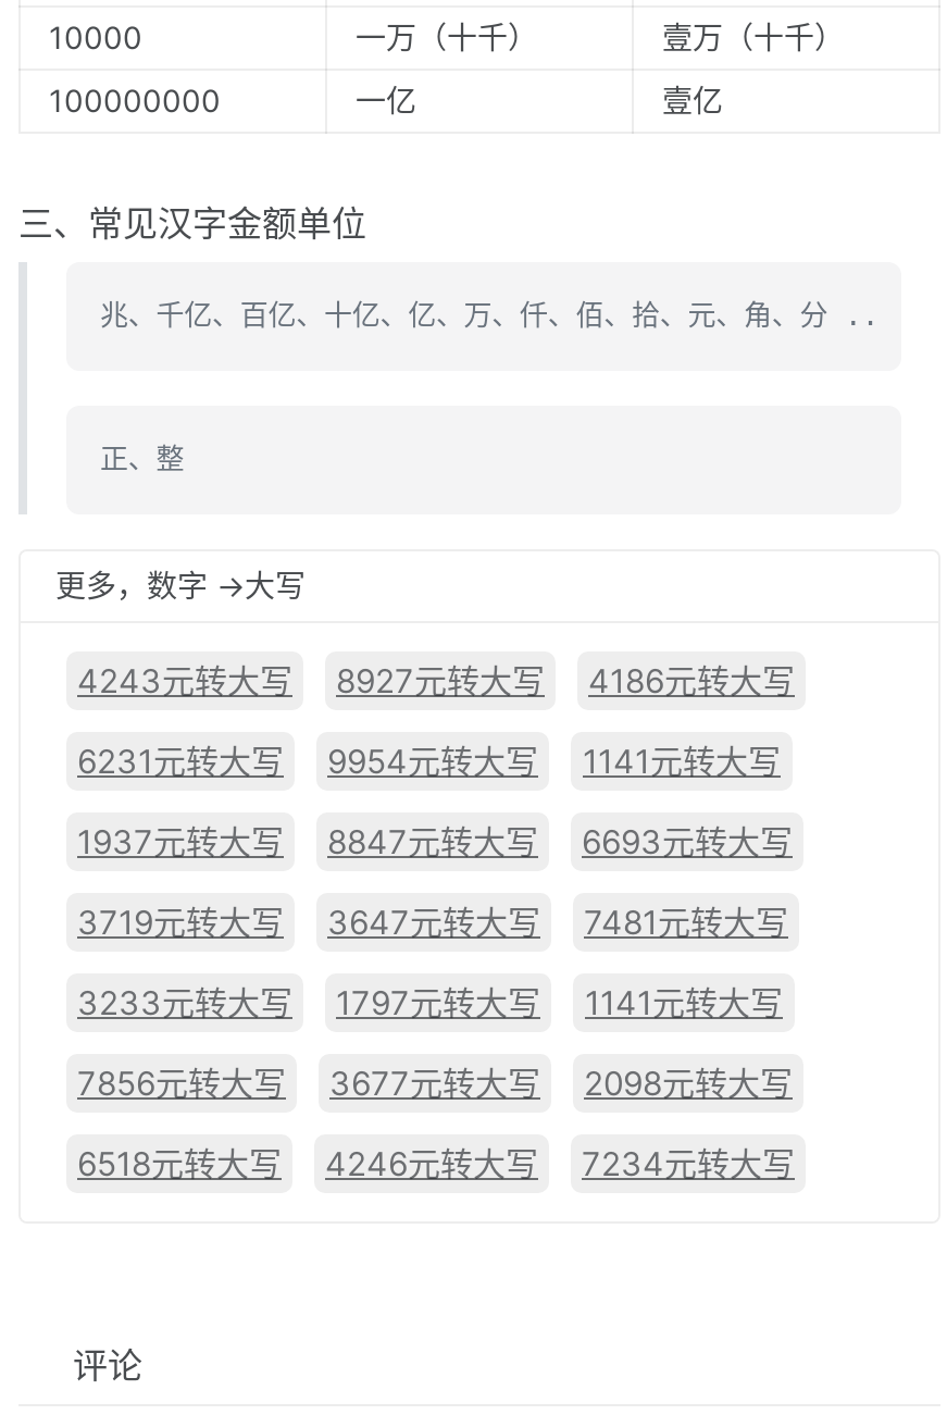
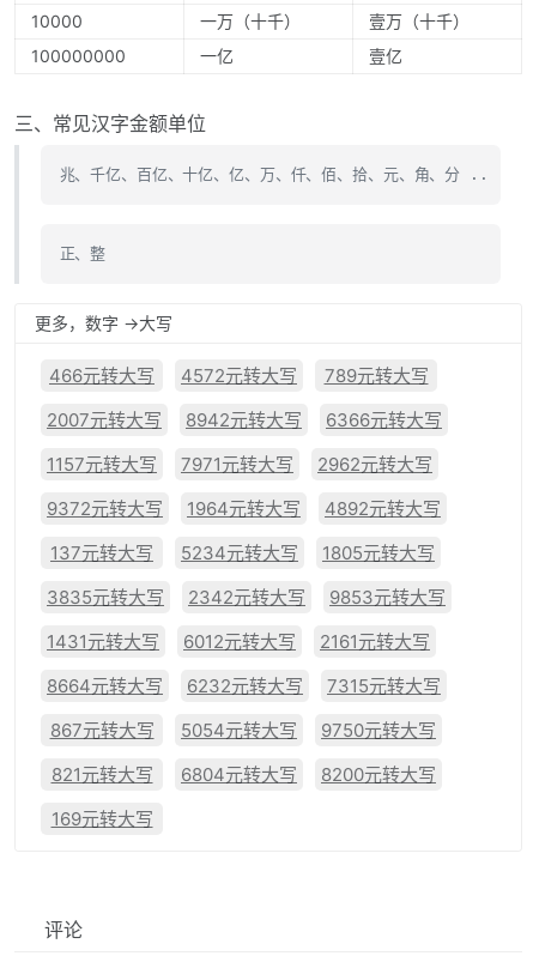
- 4243元转大写
- 8927元转大写
- 4186元转大写
- 6231元转大写
- 9954元转大写
- 1141元转大写
- 1937元转大写
- 8847元转大写
- 6693元转大写
- 3719元转大写
- 3647元转大写
- 7481元转大写
- 3233元转大写
- 1797元转大写
- 1141元转大写
- 7856元转大写
- 3677元转大写
- 2098元转大写
- 6518元转大写
- 4246元转大写
- 7234元转大写
+ 466元转大写
+ 4572元转大写
+ 789元转大写
+ 2007元转大写
+ 8942元转大写
+ 6366元转大写
+ 1157元转大写
+ 7971元转大写
+ 2962元转大写
+ 9372元转大写
+ 1964元转大写
+ 4892元转大写
+ 137元转大写
+ 5234元转大写
+ 1805元转大写
+ 3835元转大写
+ 2342元转大写
+ 9853元转大写
+ 1431元转大写
+ 6012元转大写
+ 2161元转大写
+ 8664元转大写
+ 6232元转大写
+ 7315元转大写
+ 867元转大写
+ 5054元转大写
+ 9750元转大写
+ 821元转大写
+ 6804元转大写
+ 8200元转大写
+ 169元转大写
